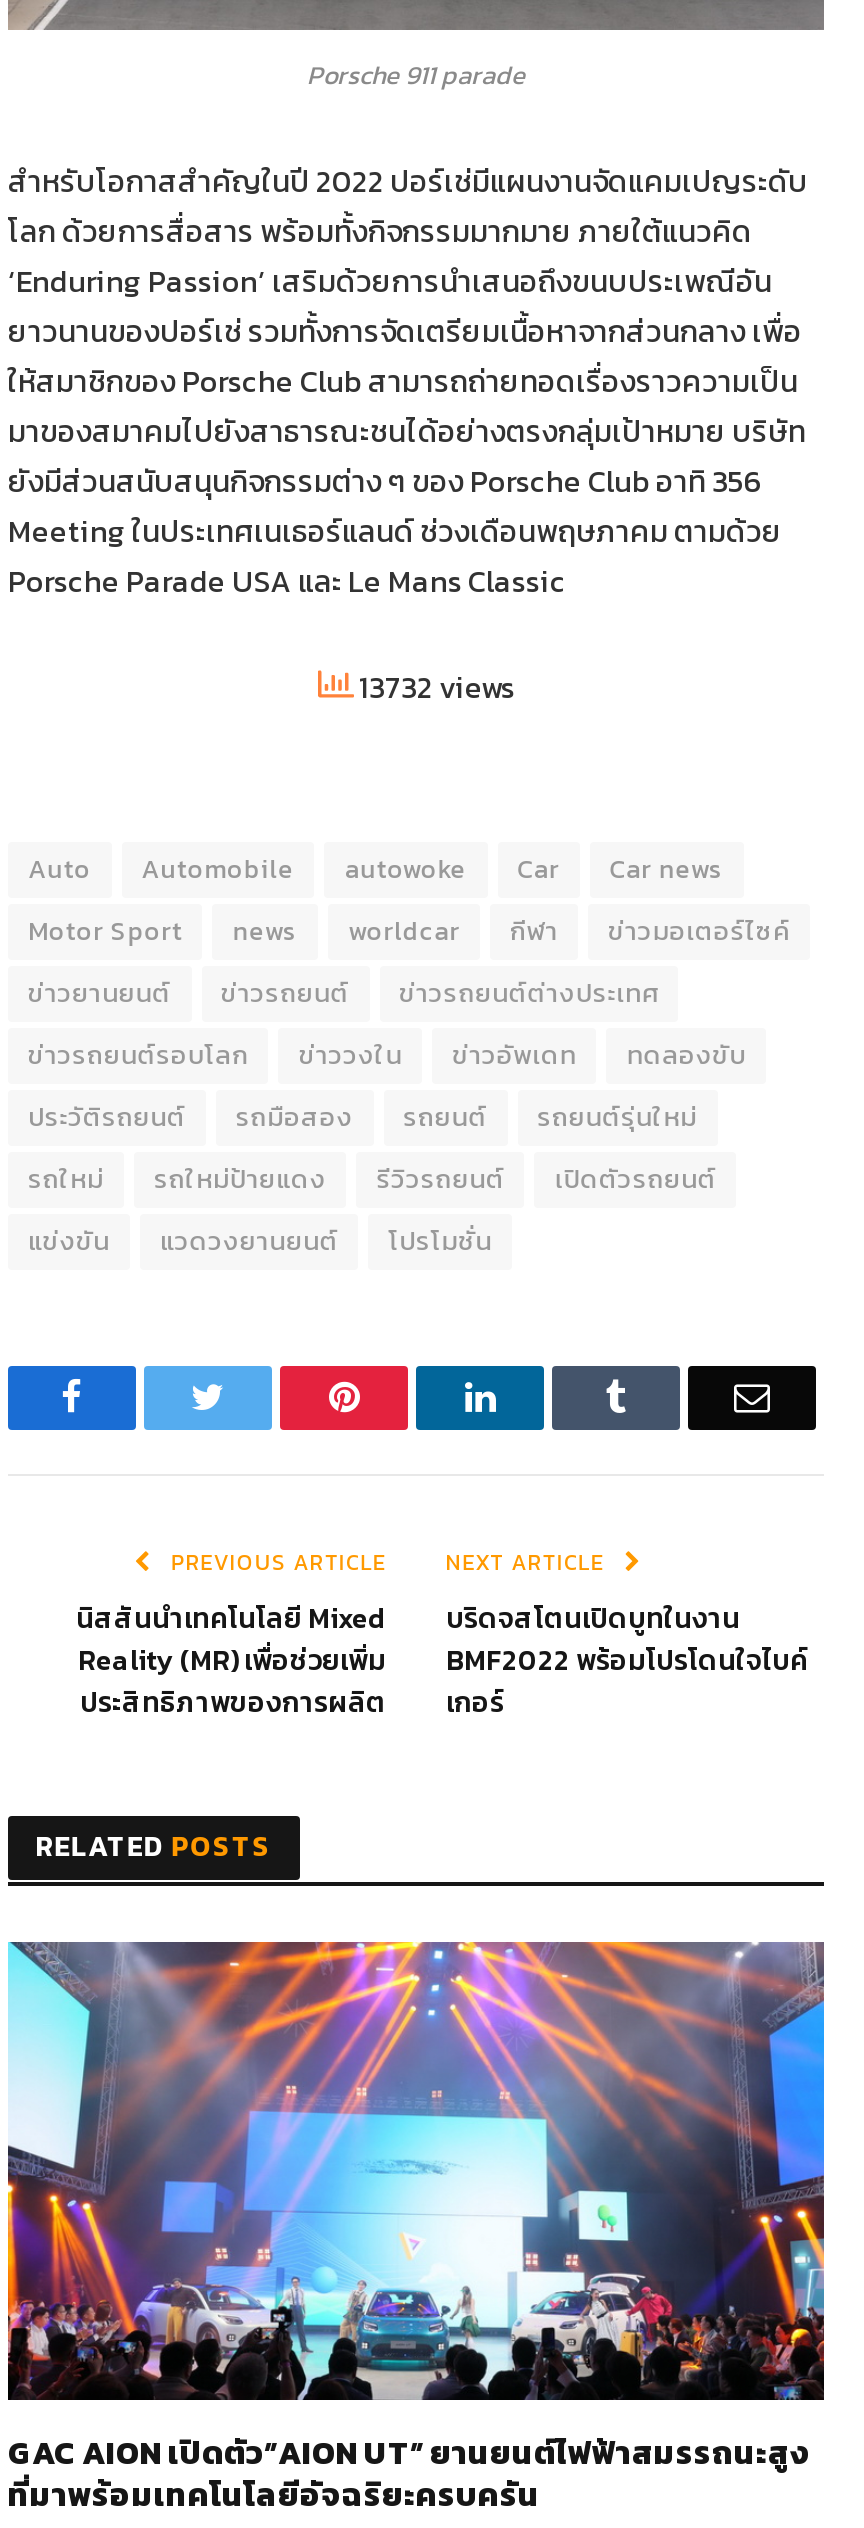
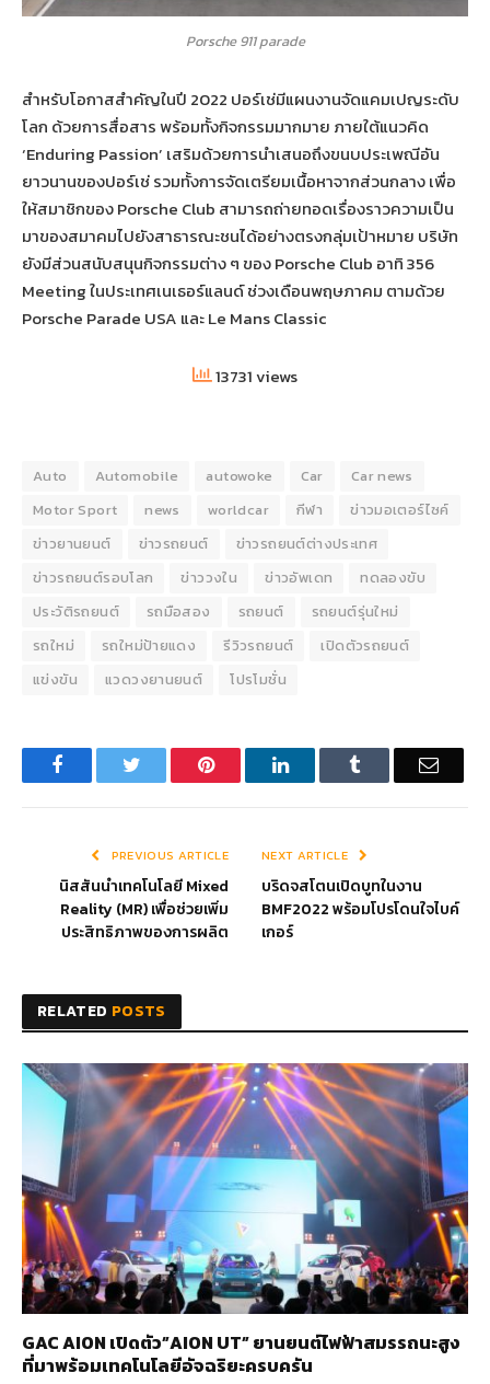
- 13732 views
+ 13731 views
